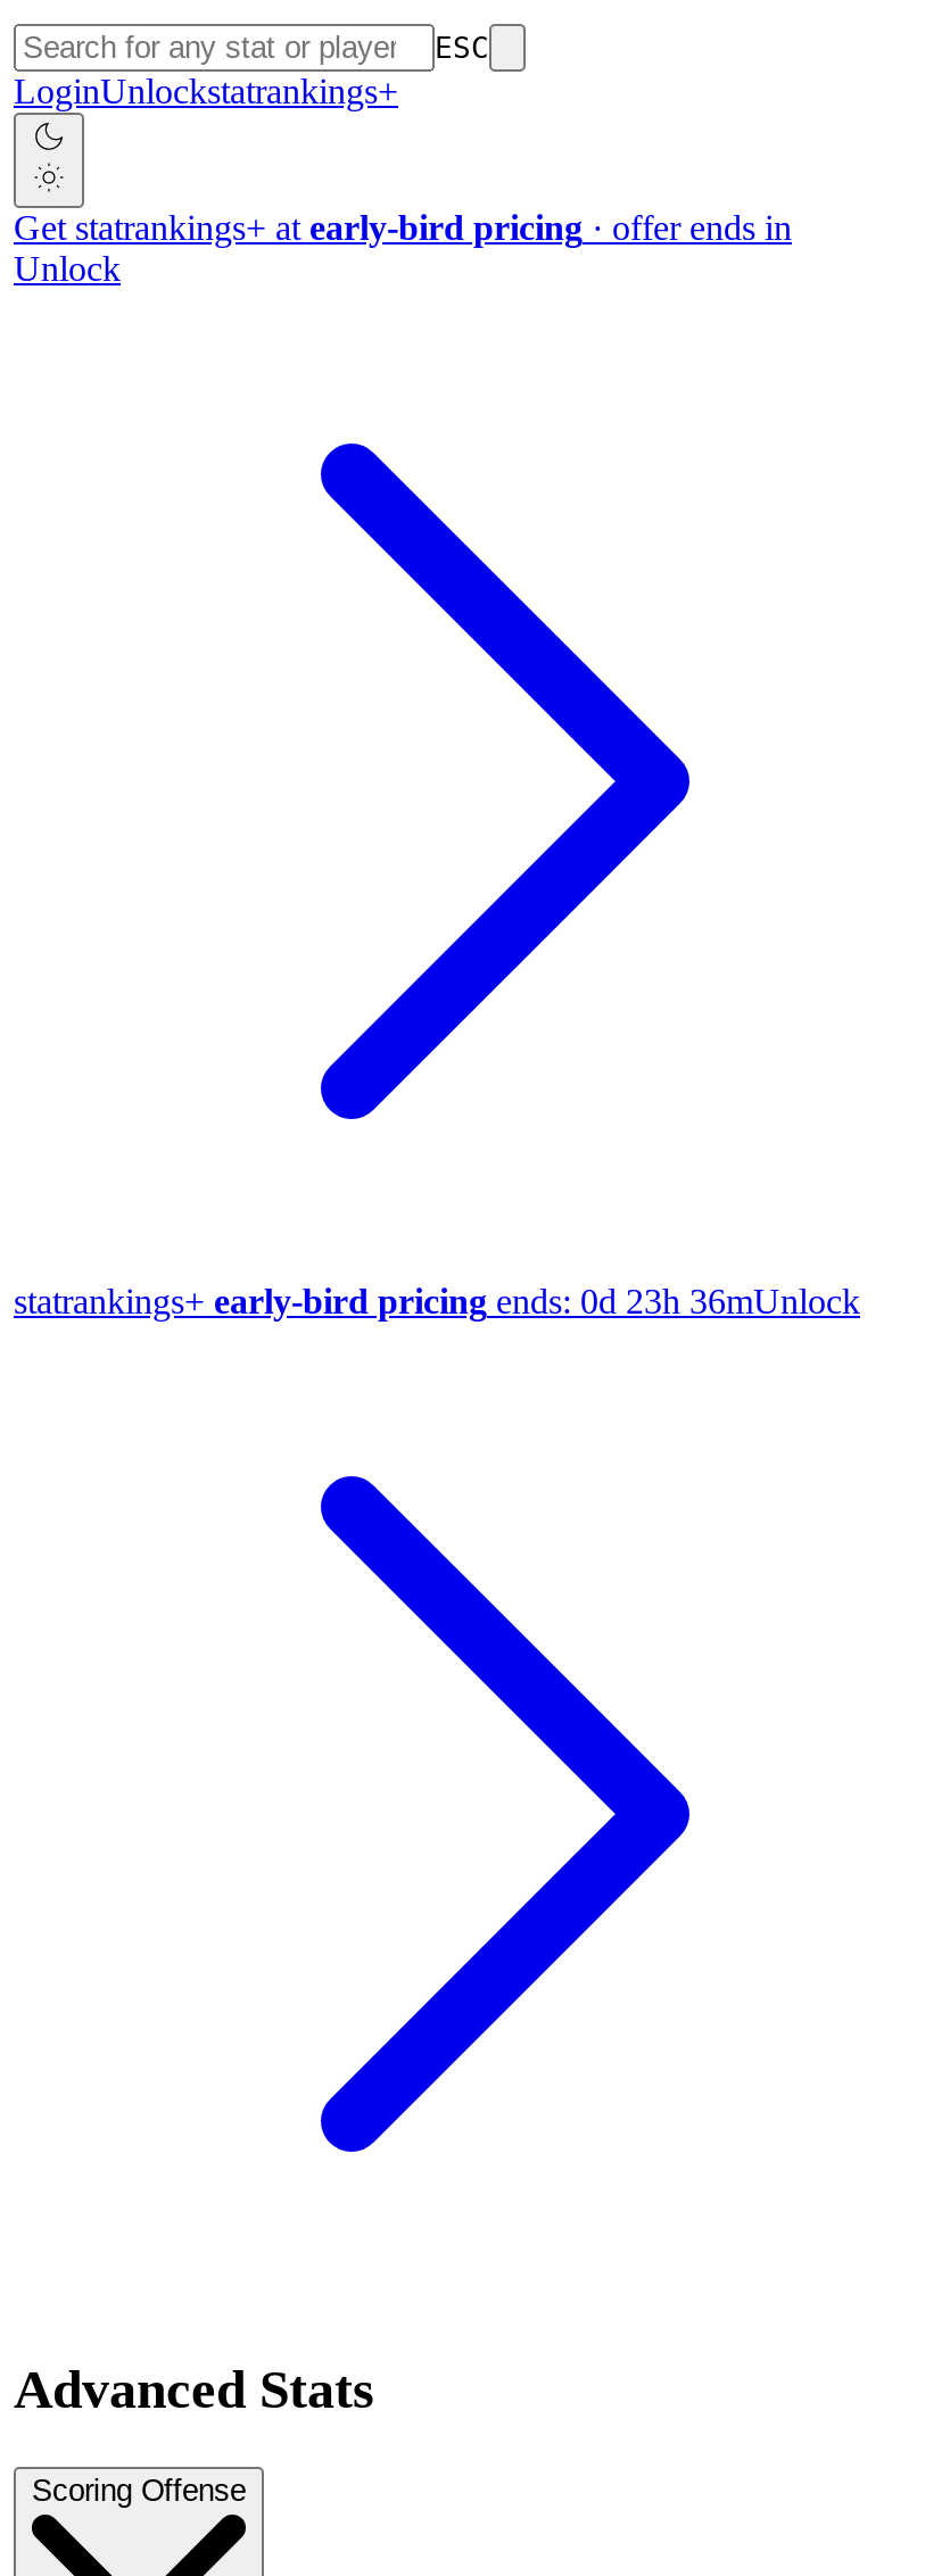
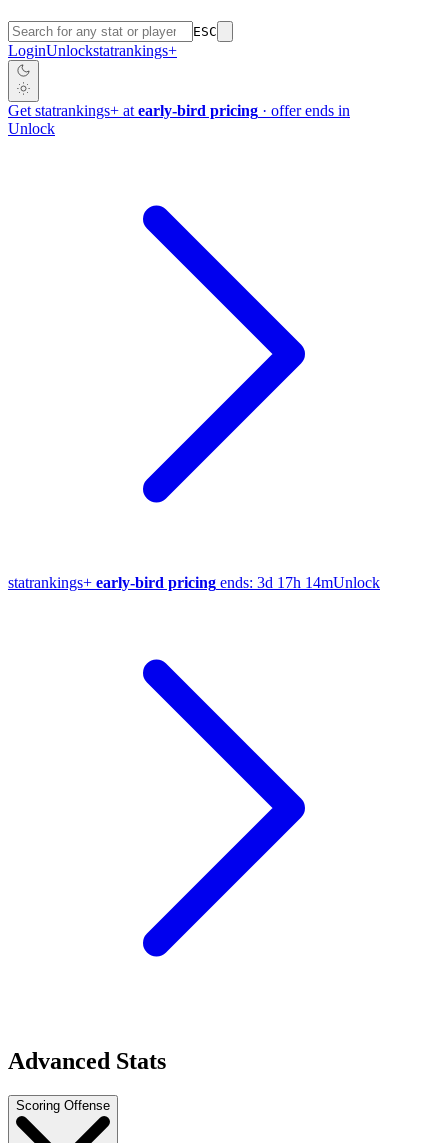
- statrankings+ early-bird pricing ends: 0d 23h 36mUnlock
+ statrankings+ early-bird pricing ends: 3d 17h 14mUnlock
